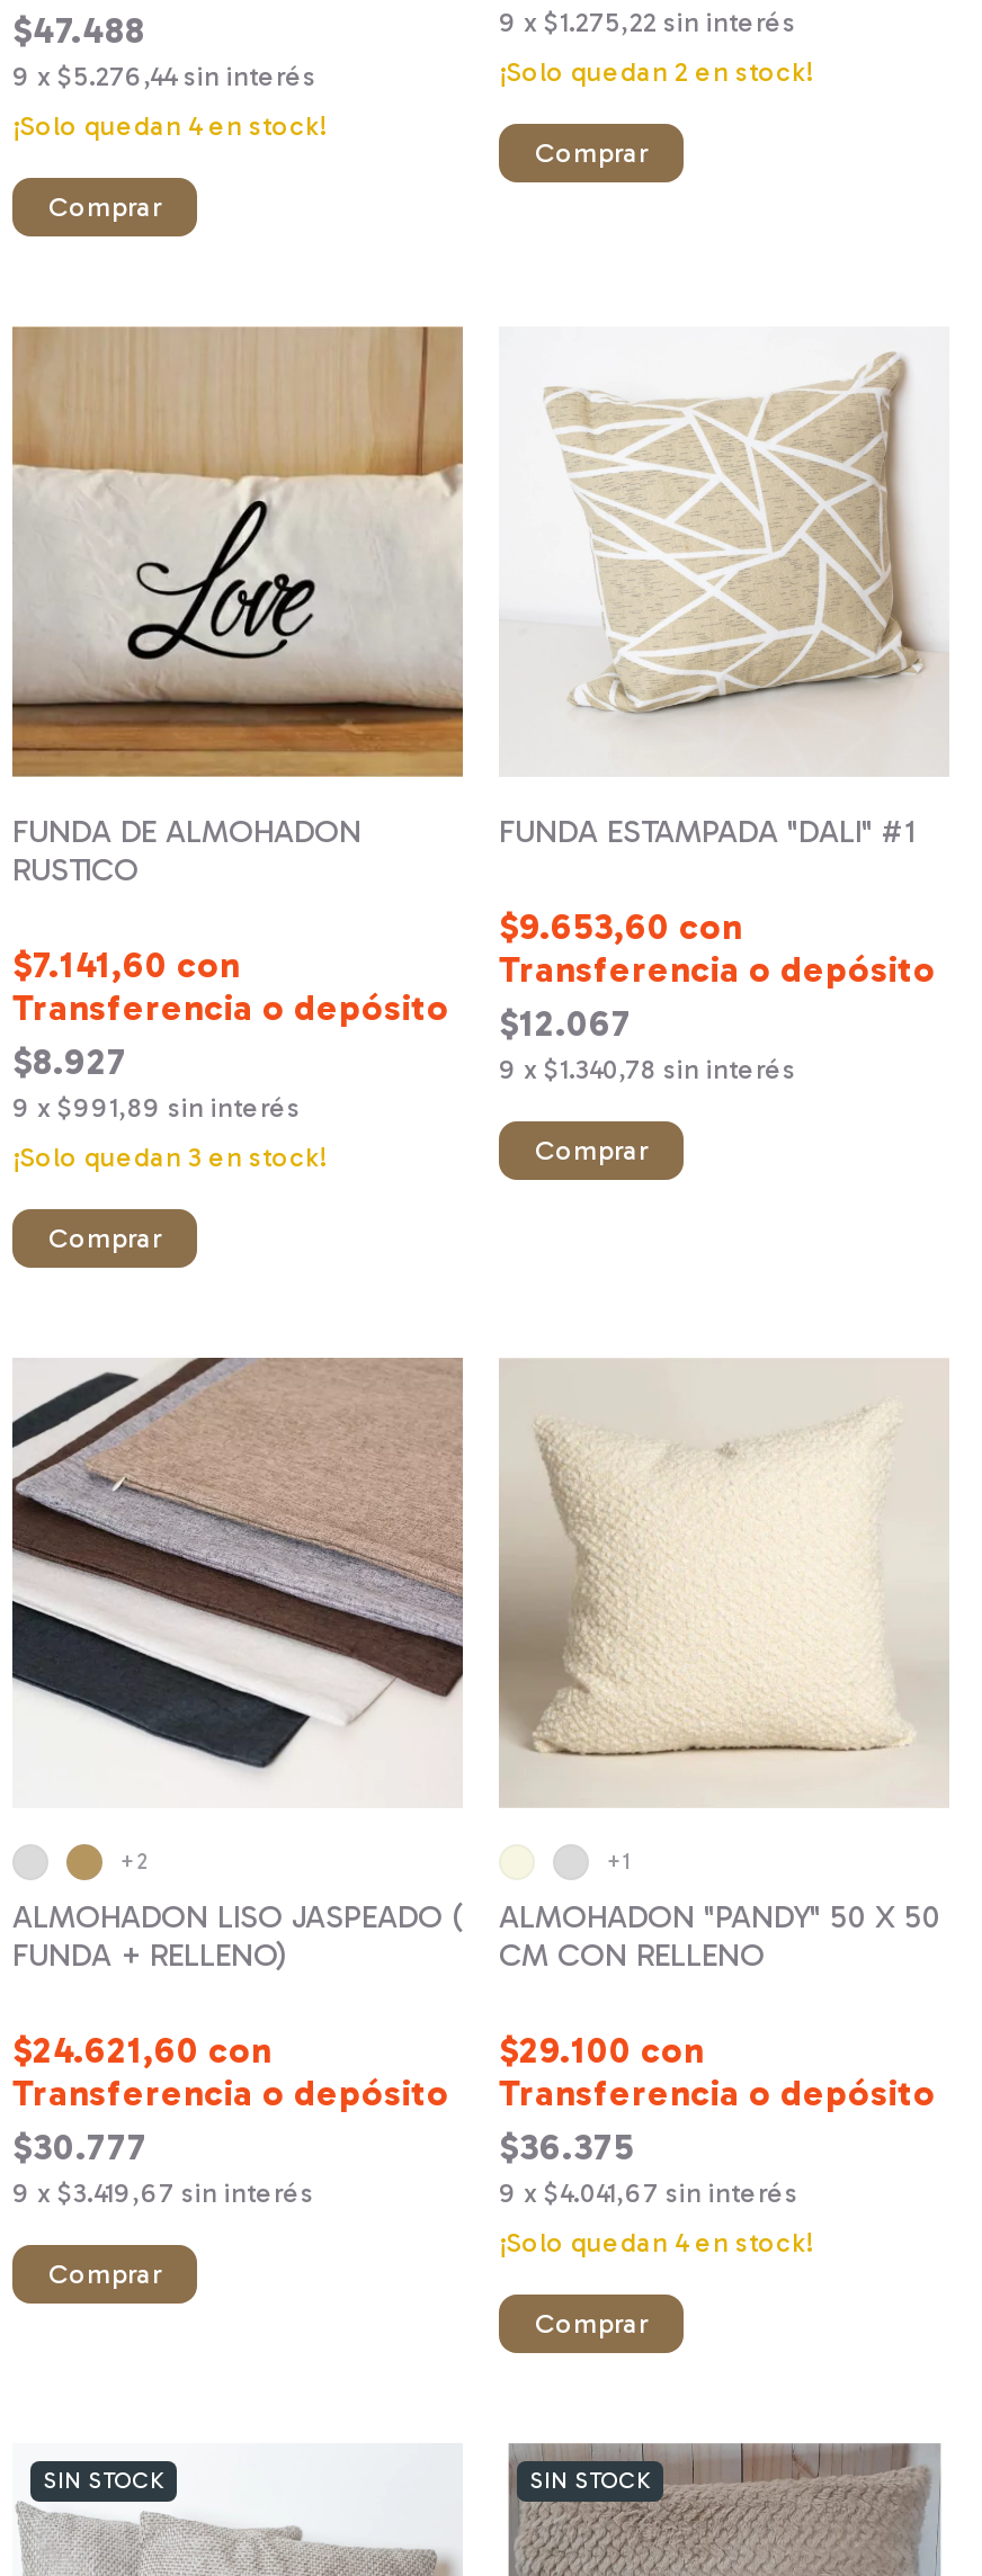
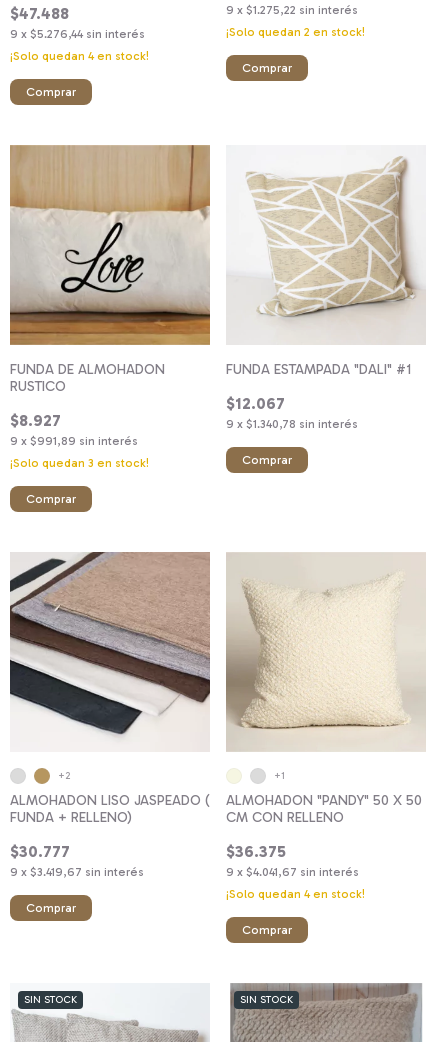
- $9.653,60 con
- Transferencia o depósito

- $7.141,60 con
- Transferencia o depósito

- $24.621,60 con
- Transferencia o depósito

- $29.100 con
- Transferencia o depósito
